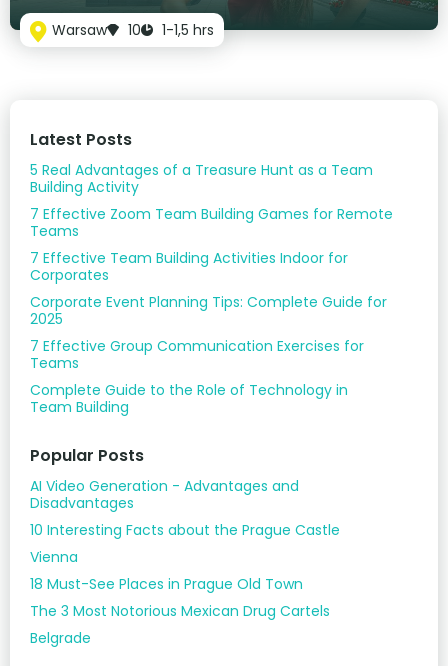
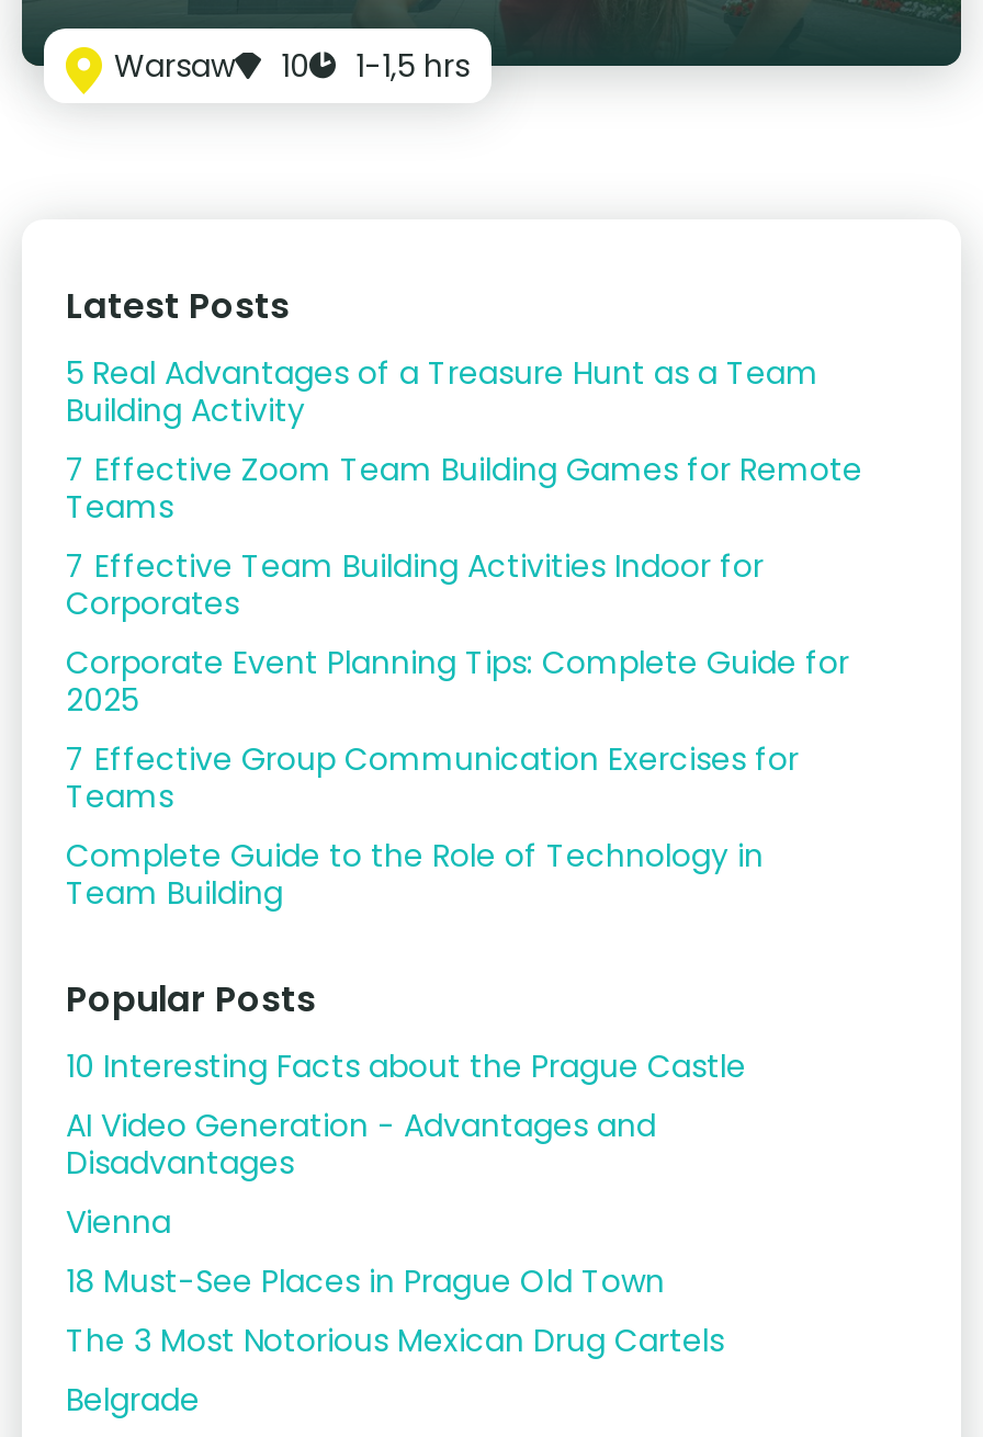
moved down: AI Video Generation - Advantages and | Disadvantages

moved up: 10 Interesting Facts about the Prague Castle
